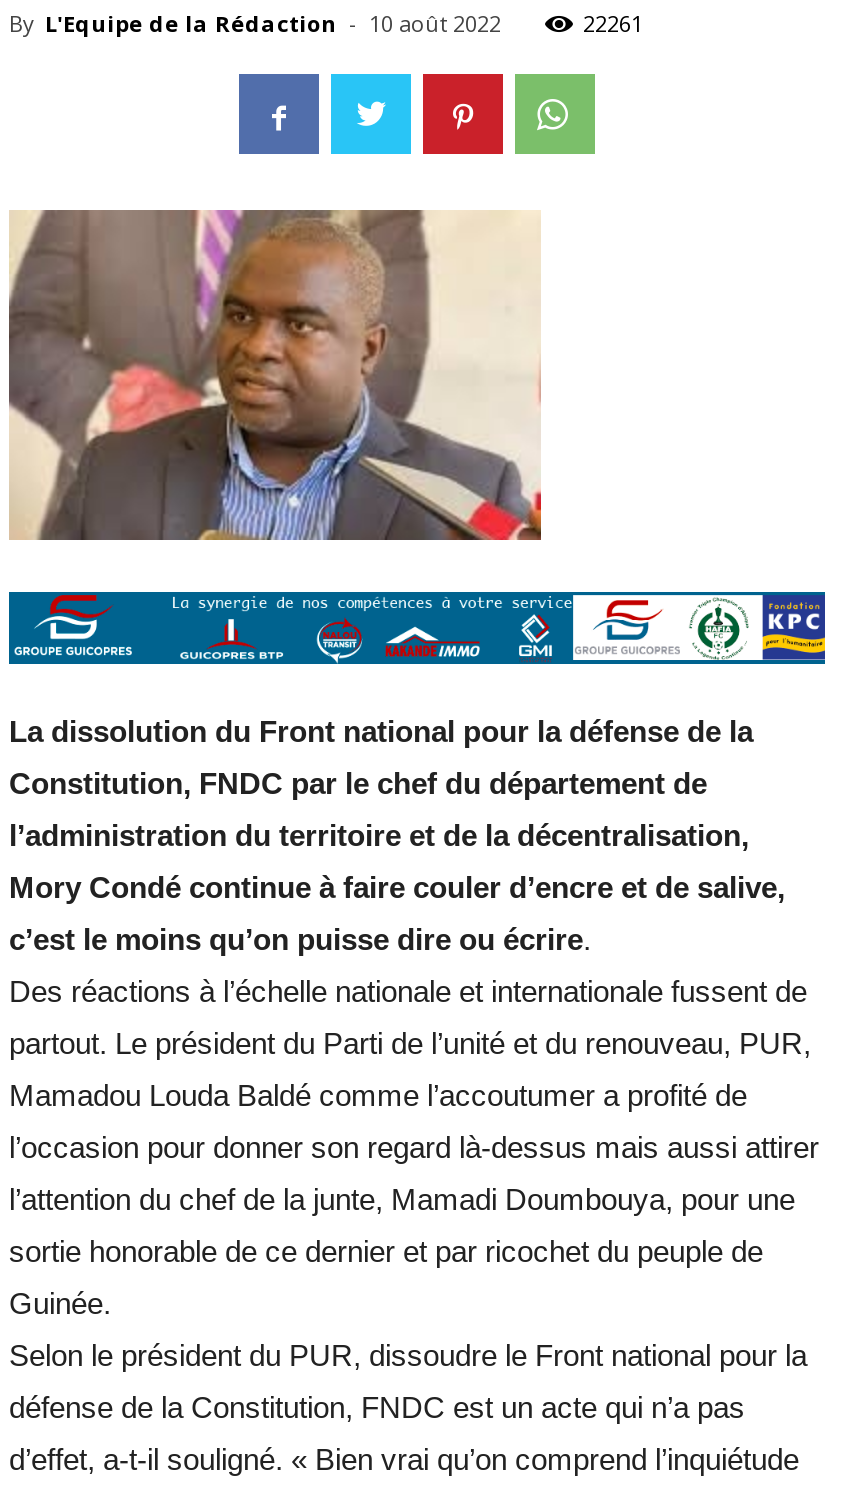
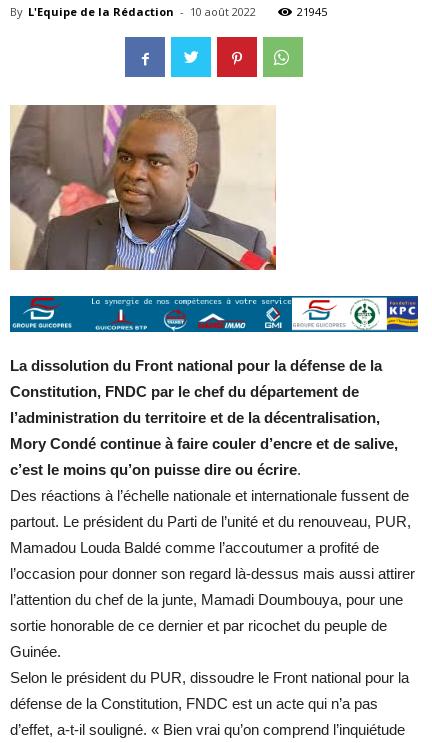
- 22261
+ 21945
